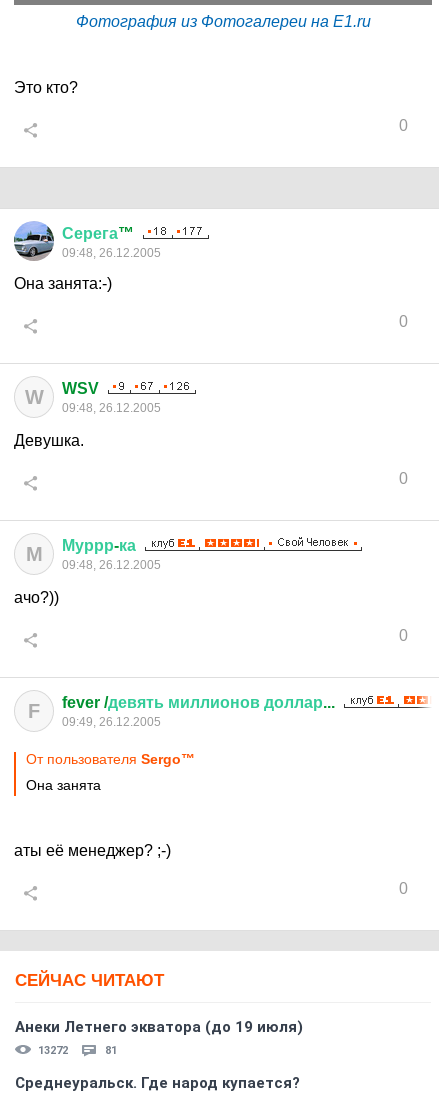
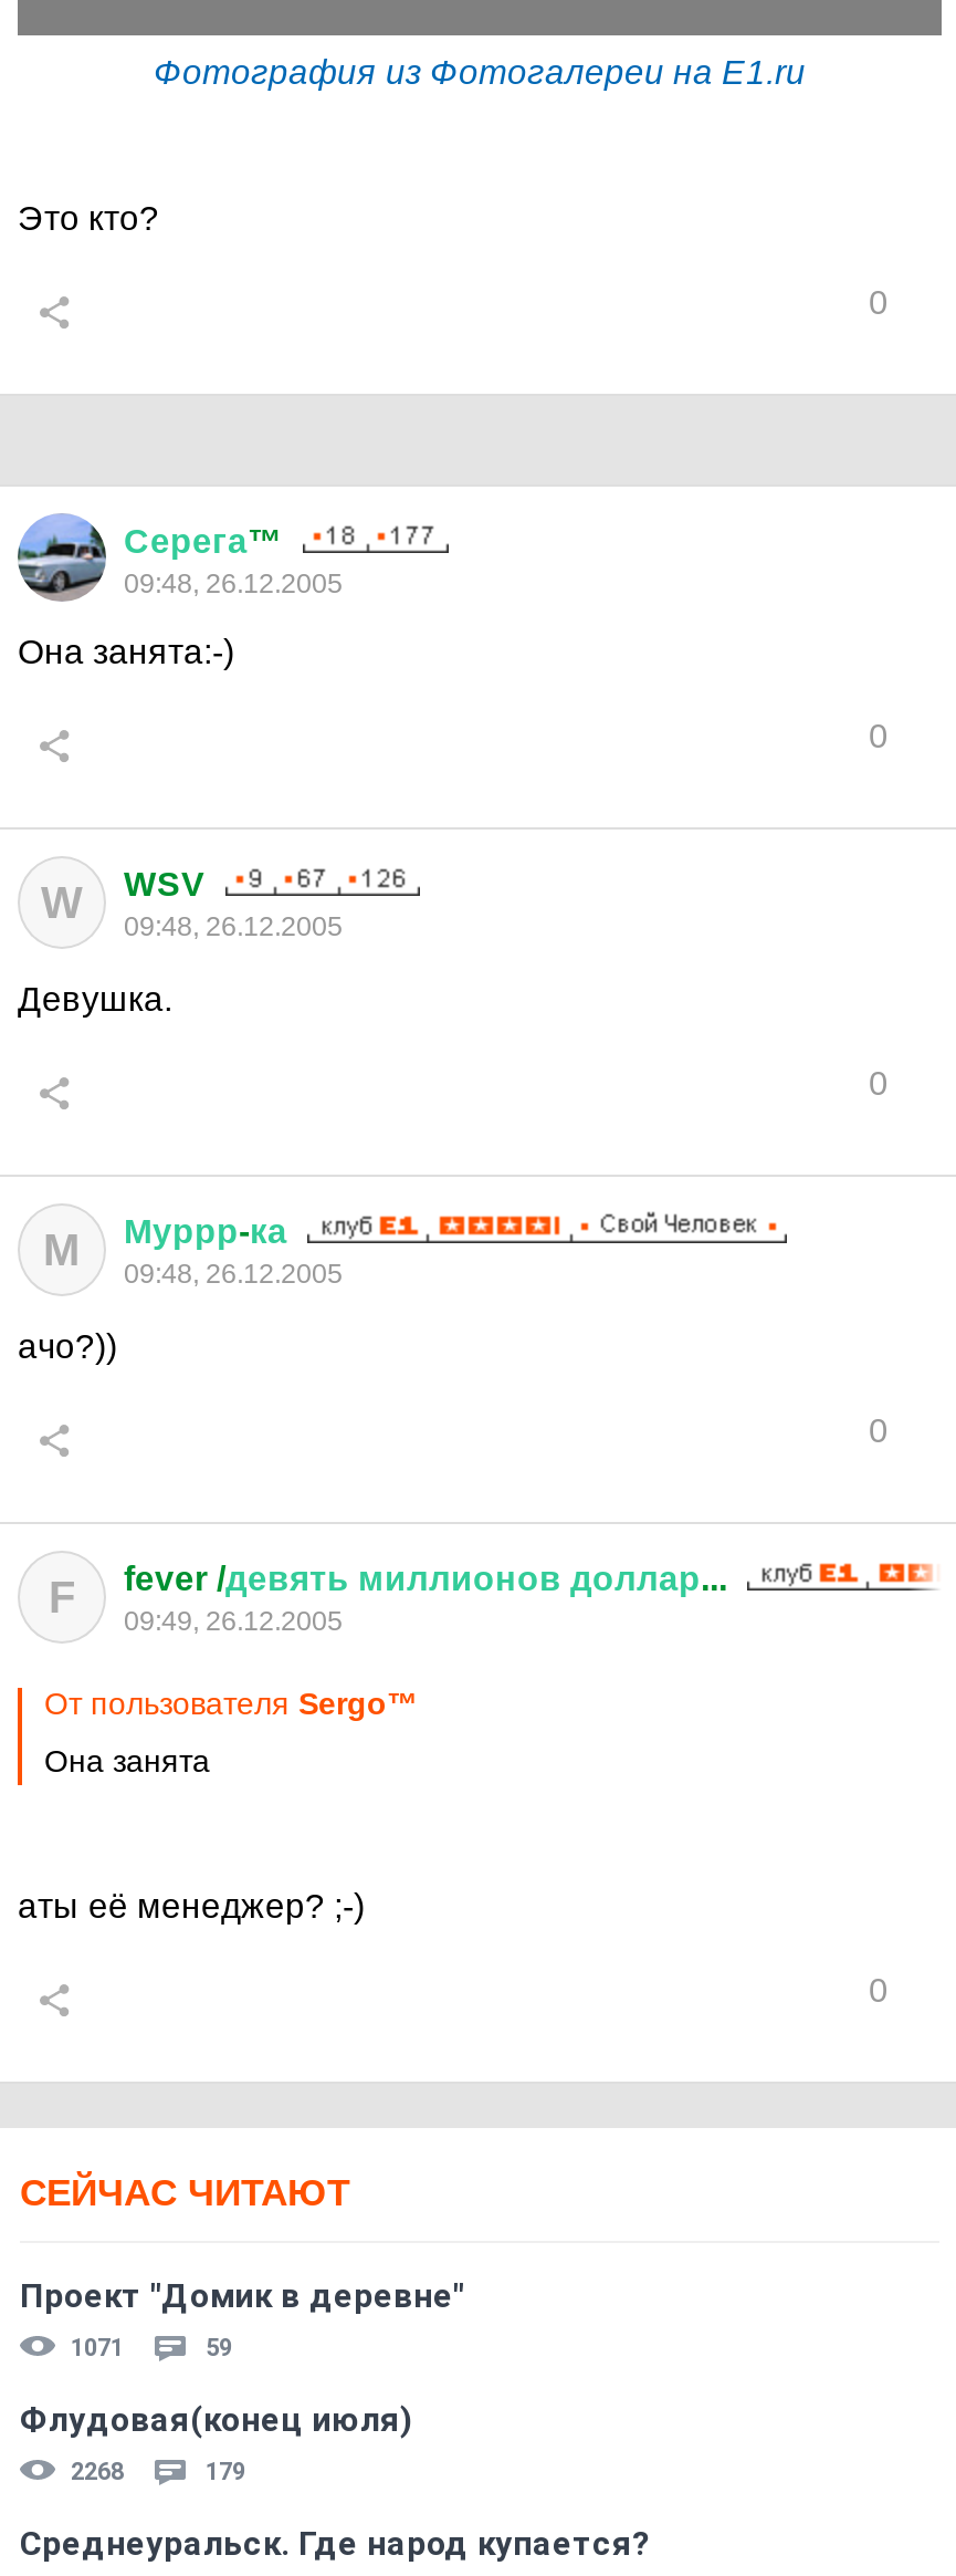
- Анеки Летнего экватора (до 19 июля)
- 13272
- 81
+ Проект "Домик в деревне"
+ 1071
+ 59
+ Флудовая(конец июля)
+ 2268
+ 179
